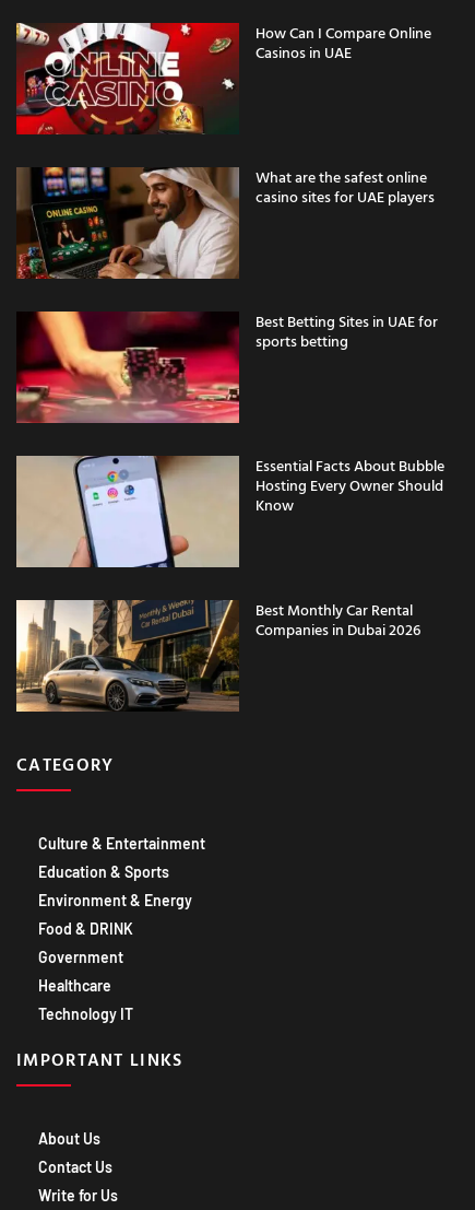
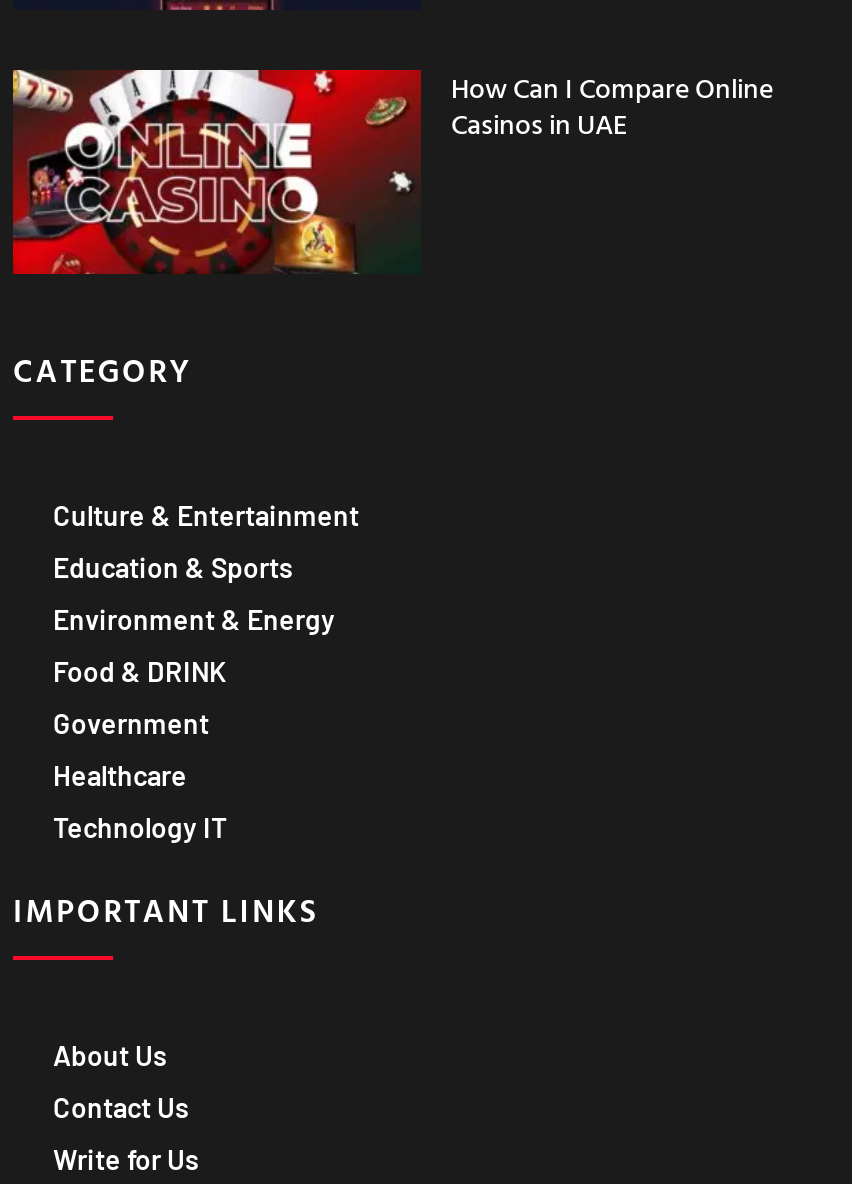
- [image]
- What are the safest online
- casino sites for UAE players

- [image]
- Best Betting Sites in UAE for
- sports betting

- [image]
- Essential Facts About Bubble
- Hosting Every Owner Should
- Know

- [image]
- Best Monthly Car Rental
- Companies in Dubai 2026
